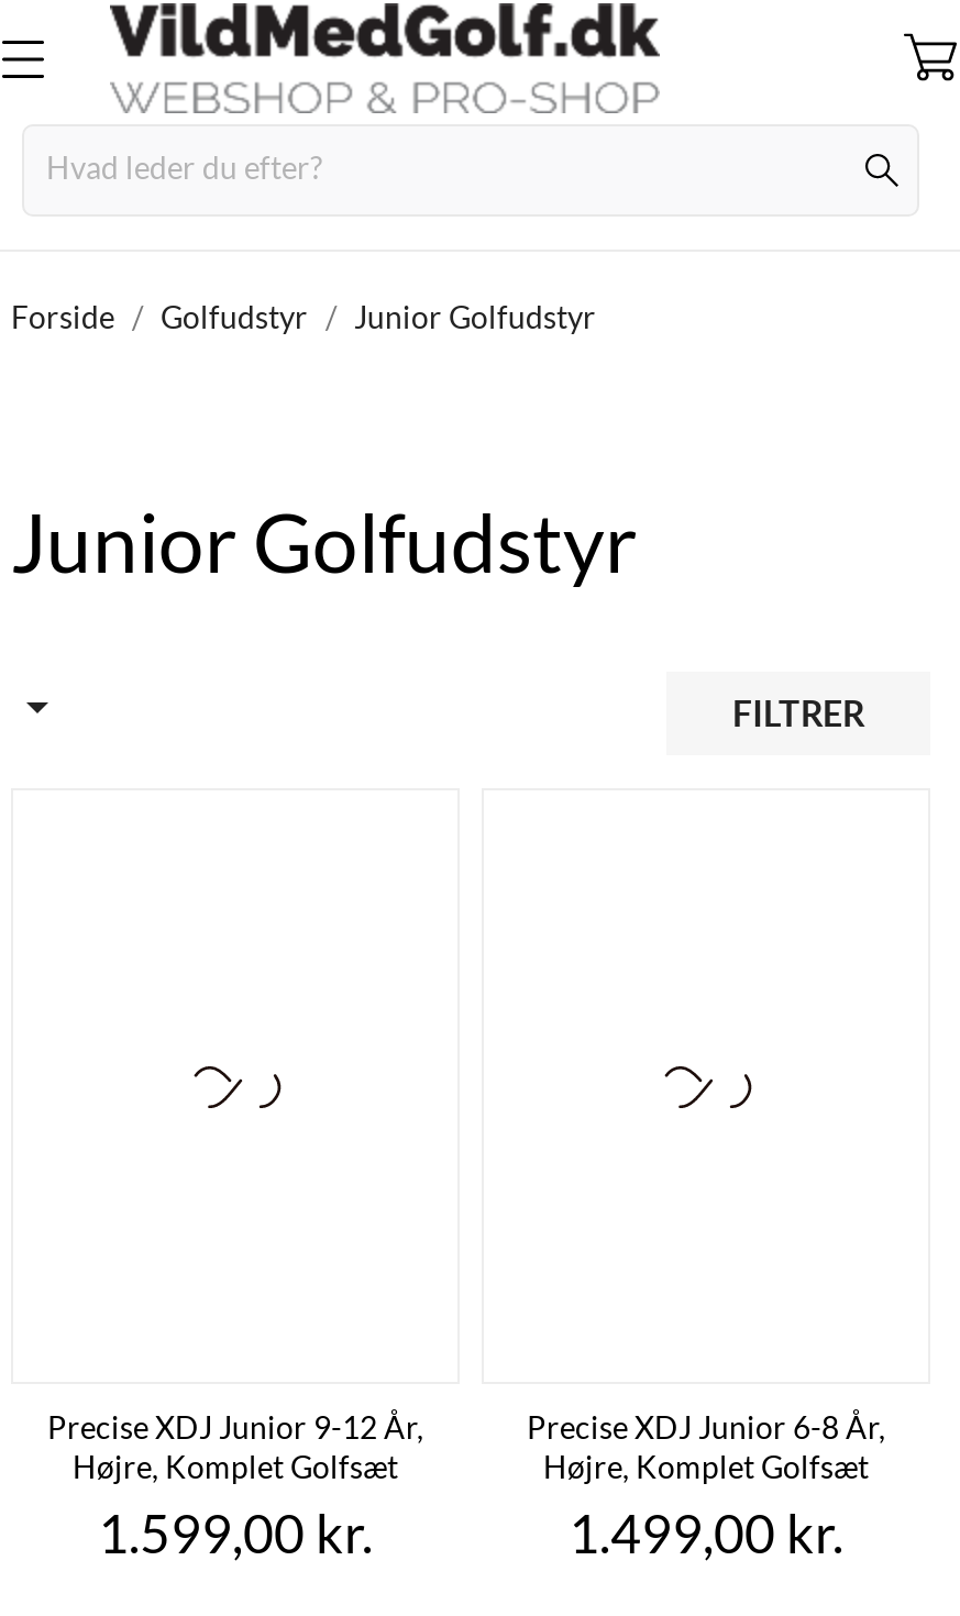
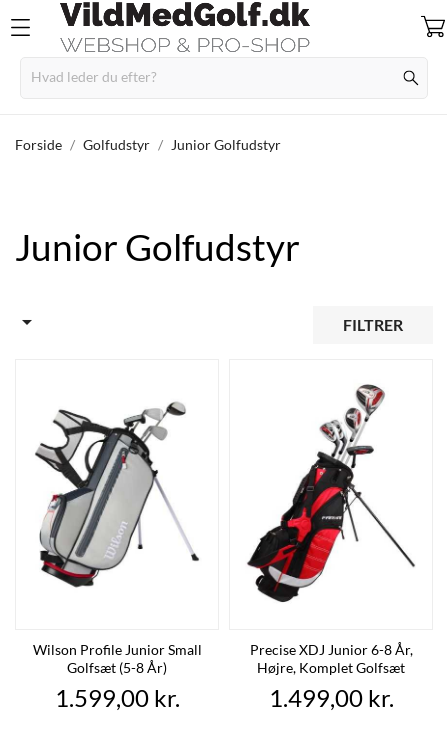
+ [image]

+ [image]

- Precise XDJ Junior 9-12 År,
- Højre, Komplet Golfsæt
+ Wilson Profile Junior Small
+ Golfsæt (5-8 År)
